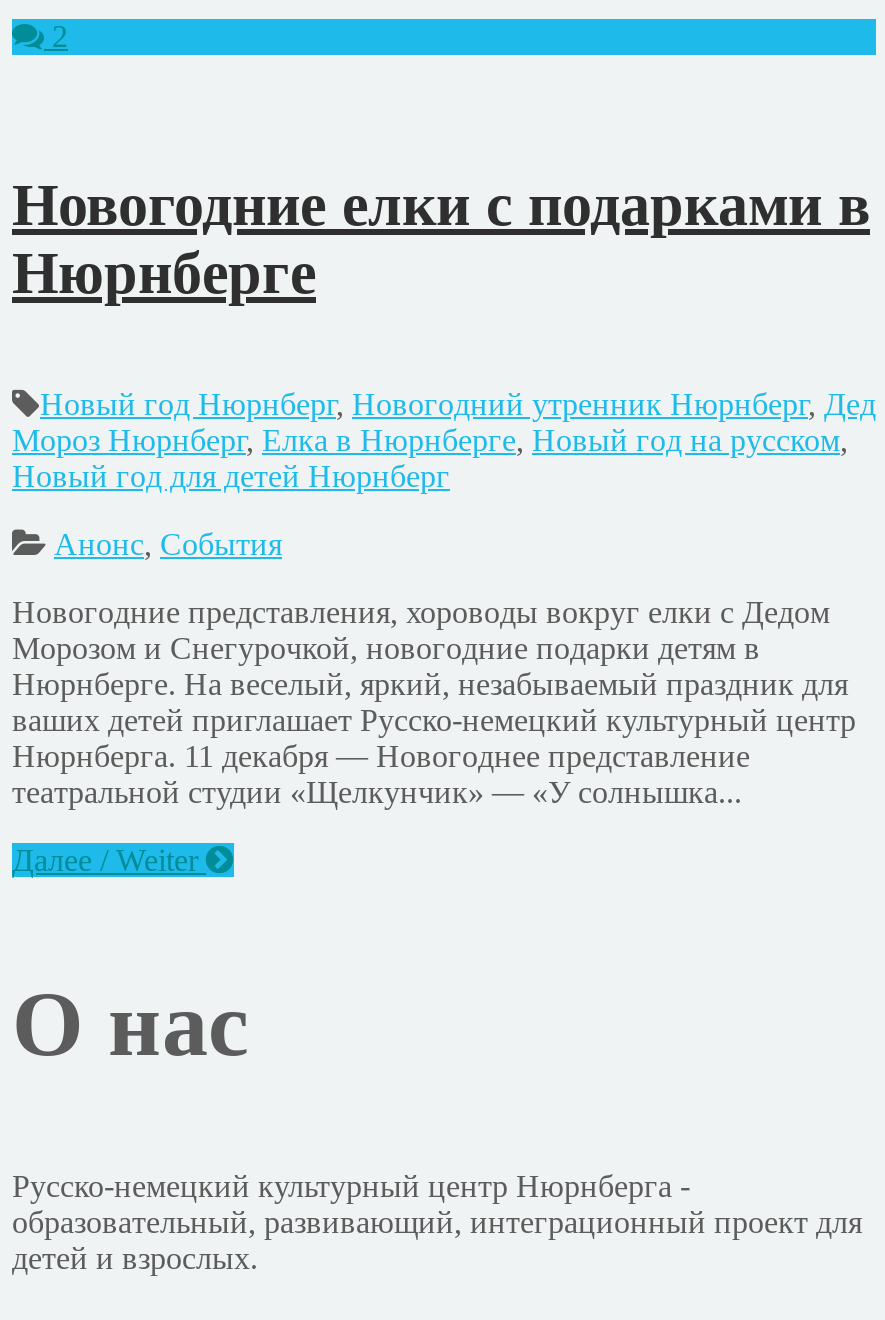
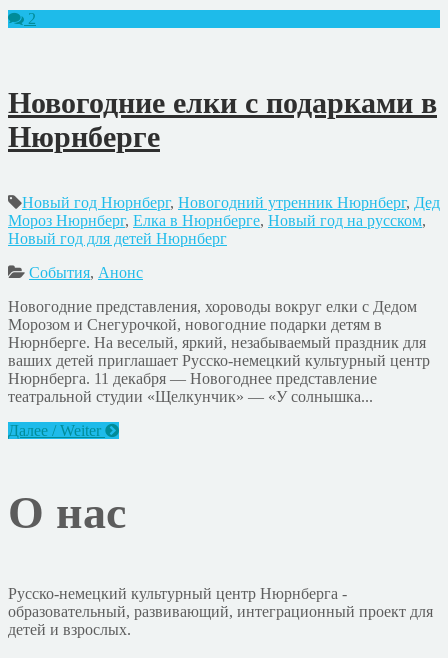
- Анонс, События
+ События, Анонс
